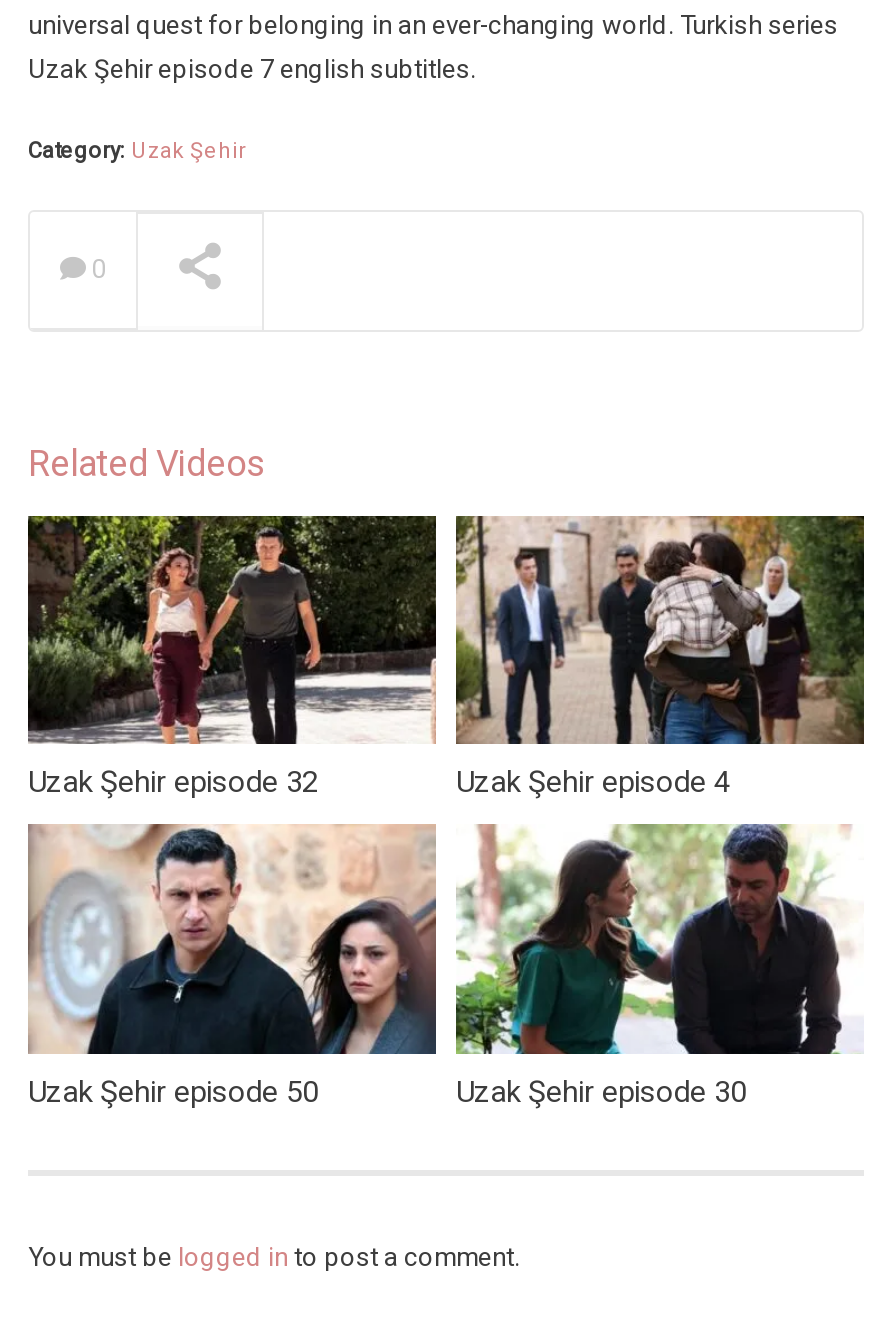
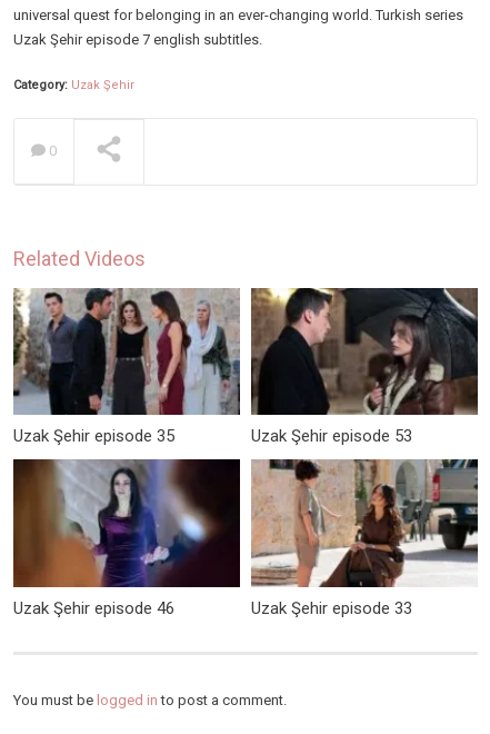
- [image]
- Uzak Şehir episode 32
+ [image]
+ Uzak Şehir episode 35

- [image]
- Uzak Şehir episode 4
+ [image]
+ Uzak Şehir episode 53

- [image]
- Uzak Şehir episode 50
+ [image]
+ Uzak Şehir episode 46

- [image]
- Uzak Şehir episode 30
+ [image]
+ Uzak Şehir episode 33
